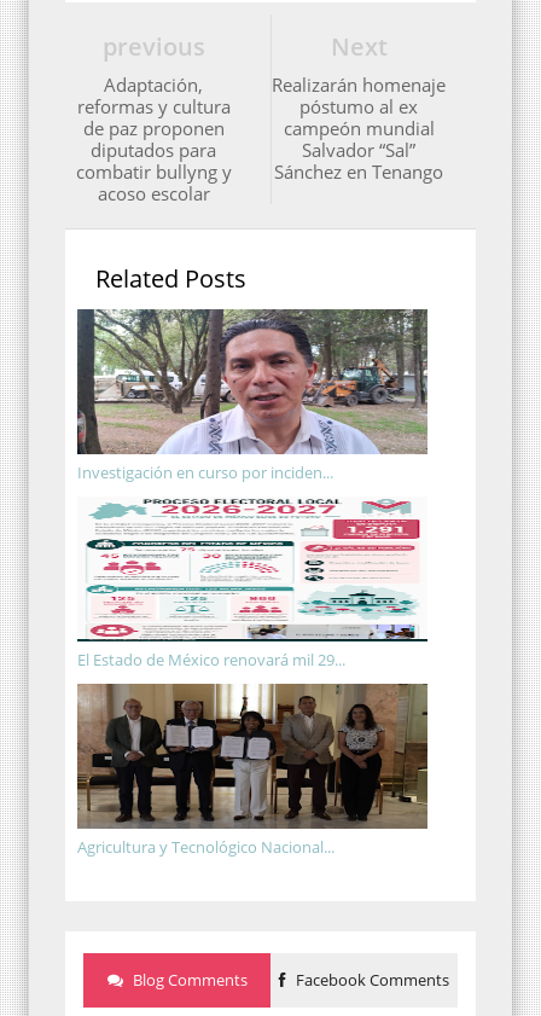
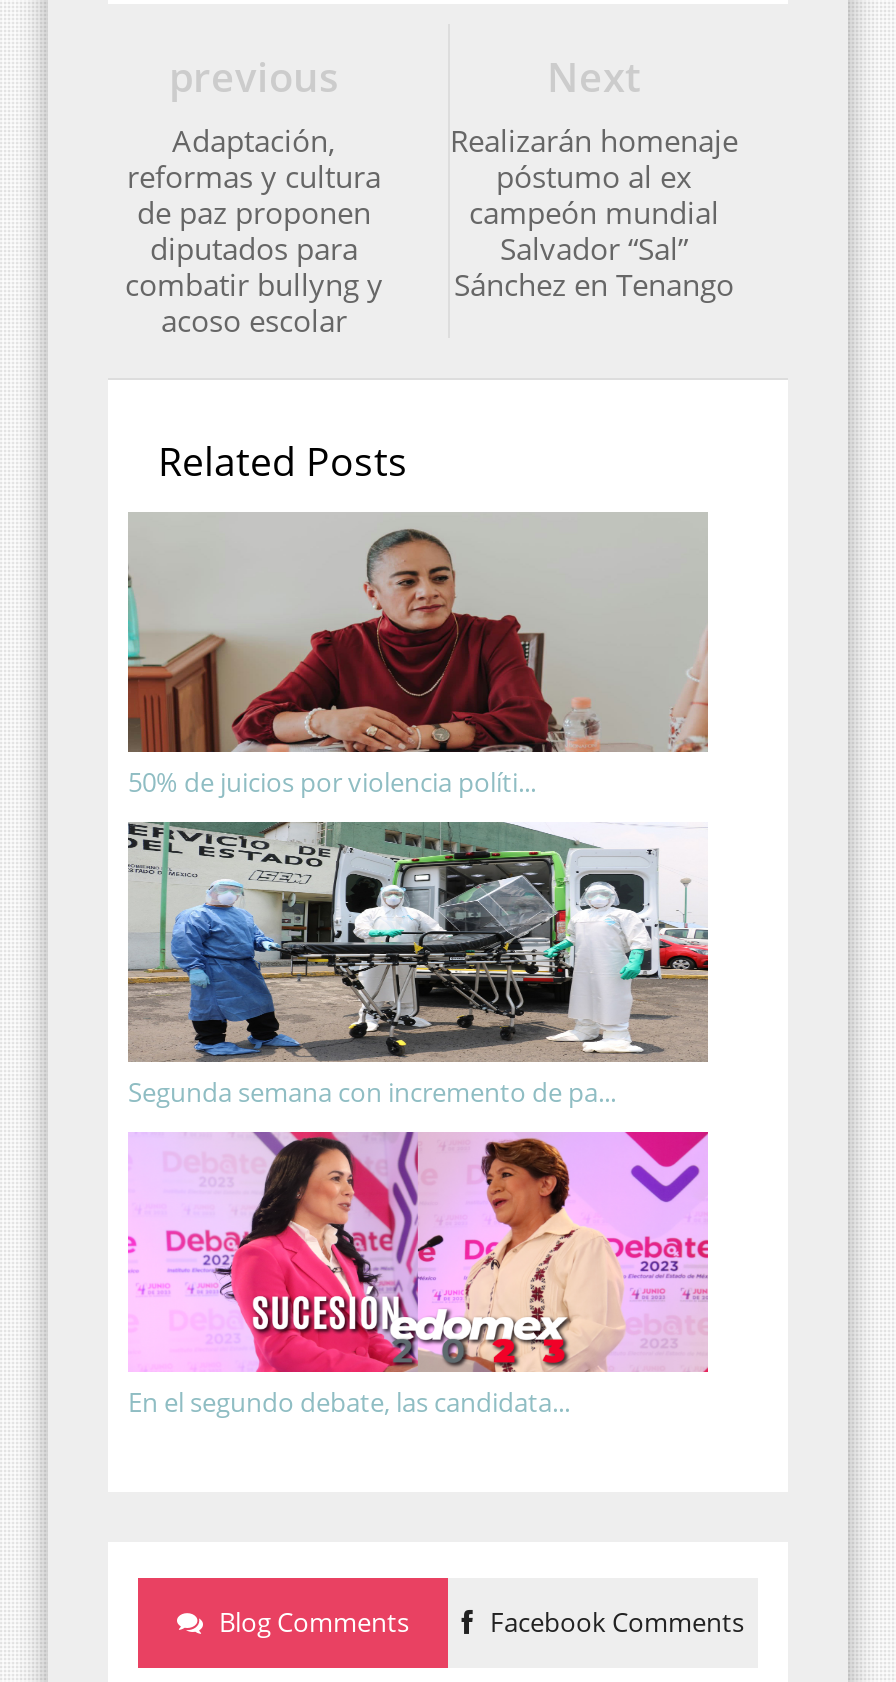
- [image]
- Investigación en curso por inciden...
+ [image]
+ 50% de juicios por violencia políti...

- [image]
- El Estado de México renovará mil 29...
+ [image]
+ Segunda semana con incremento de pa...

- [image]
- Agricultura y Tecnológico Nacional...
+ [image]
+ En el segundo debate, las candidata...
